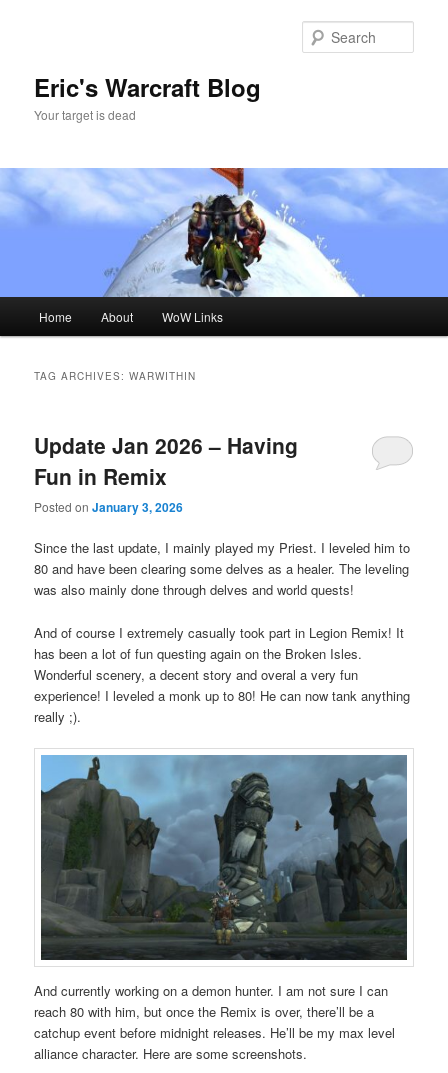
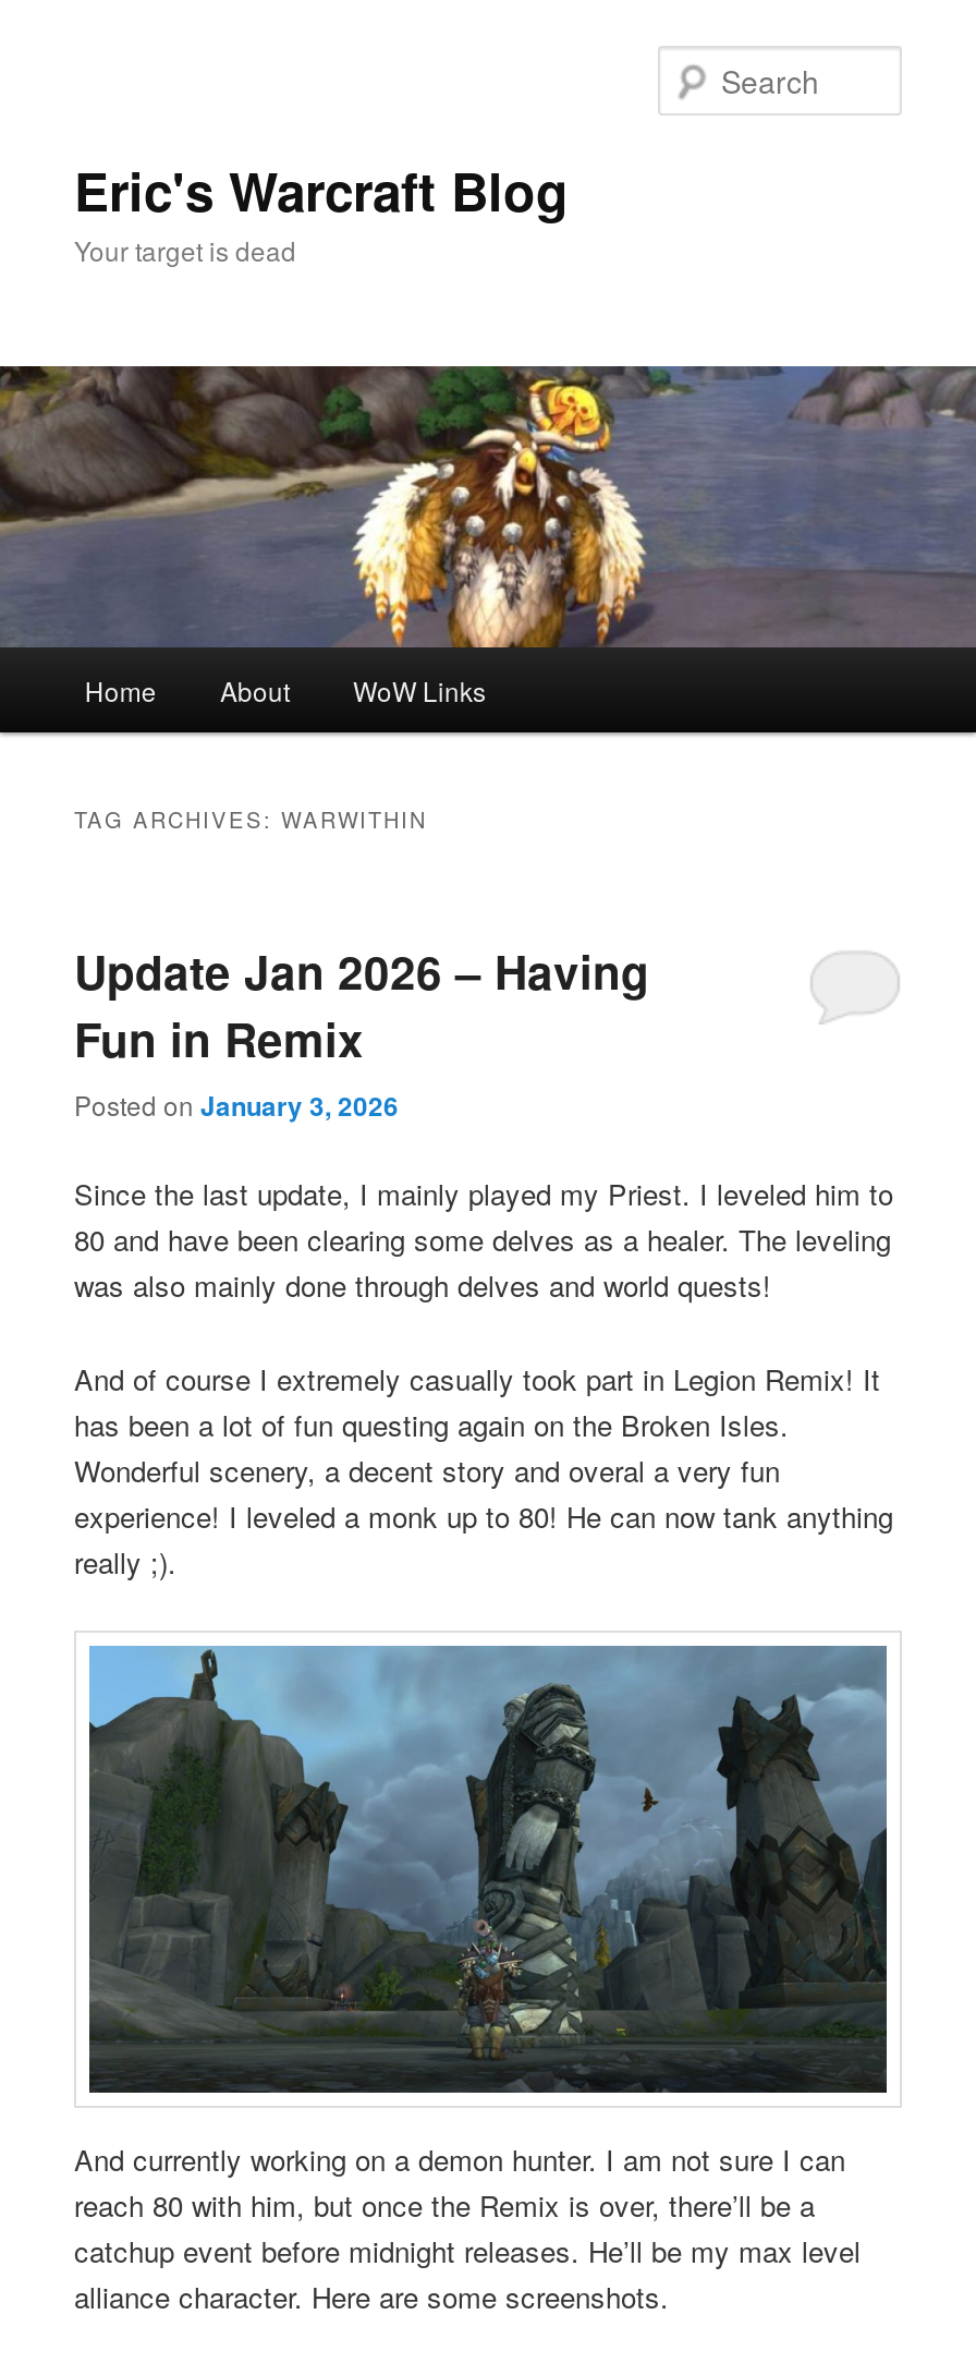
- [image]
+ [image]
